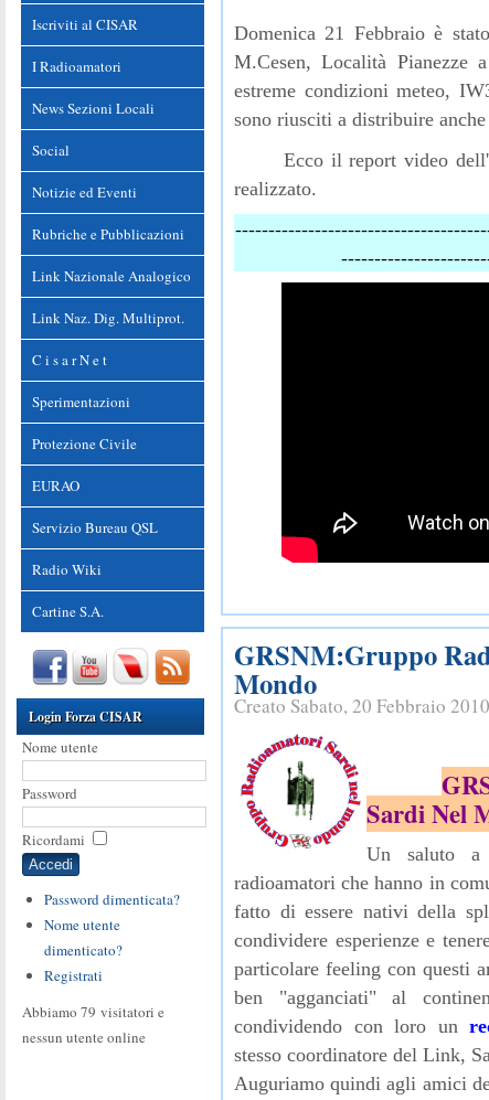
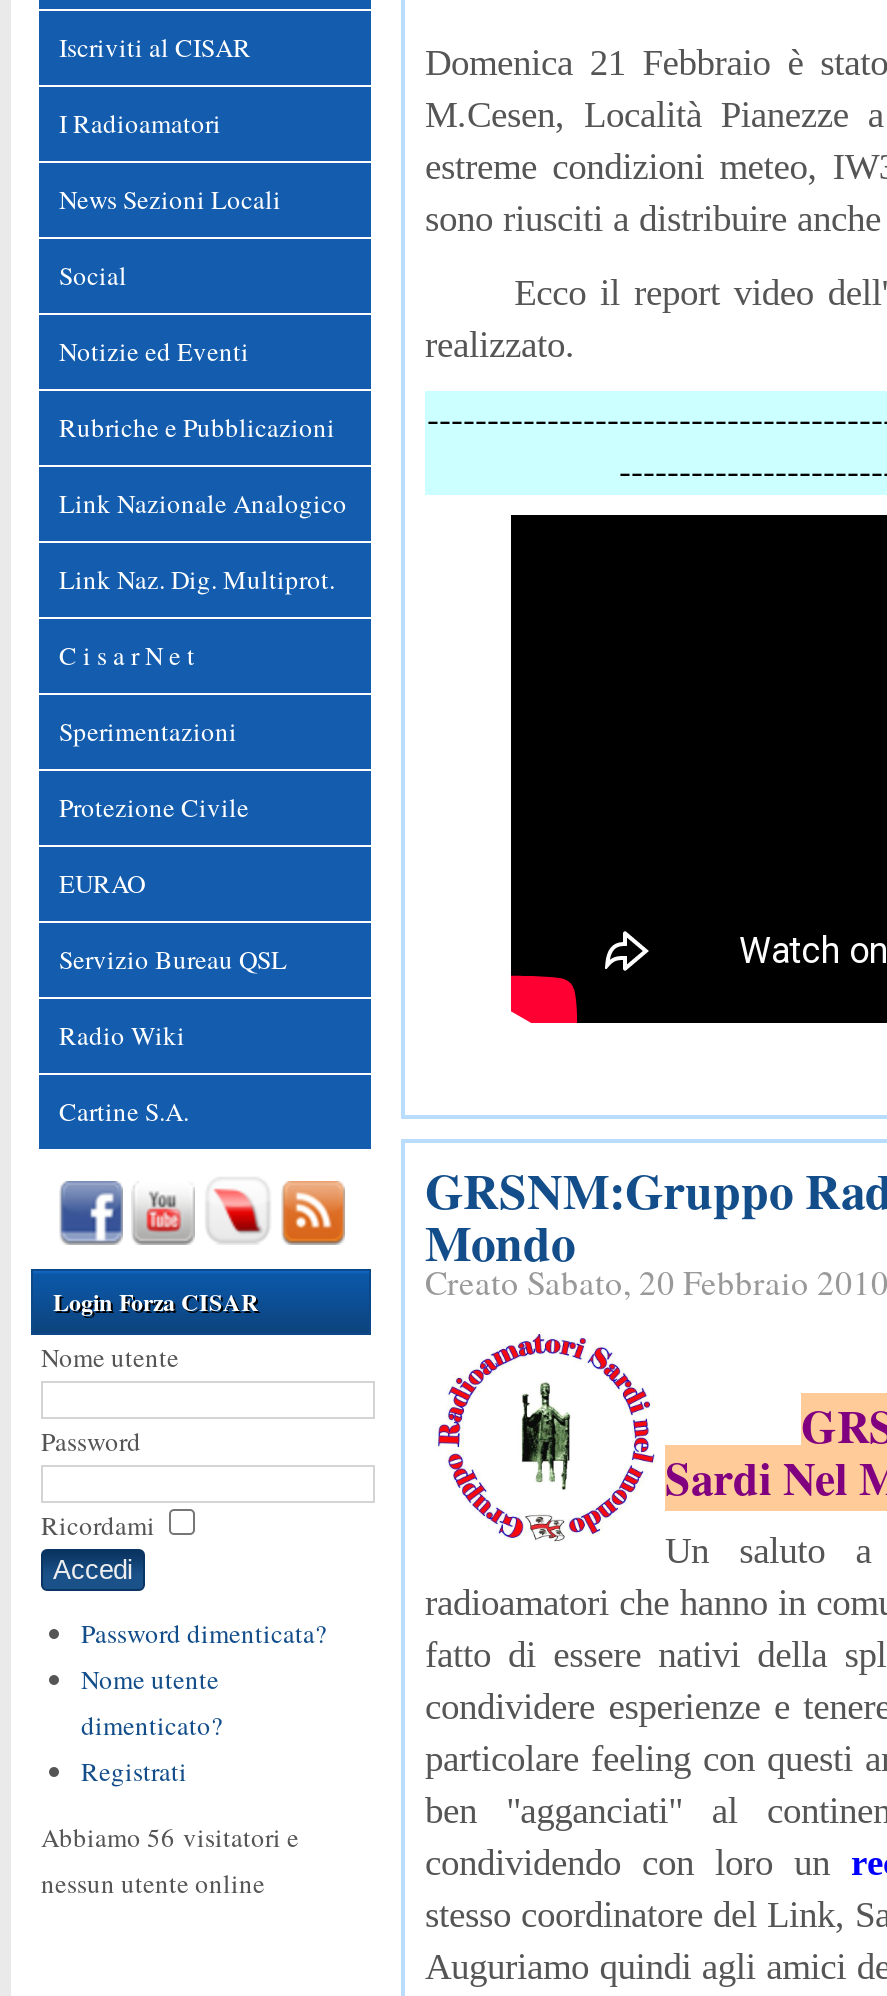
- Abbiamo 79 visitatori e
+ Abbiamo 56 visitatori e
